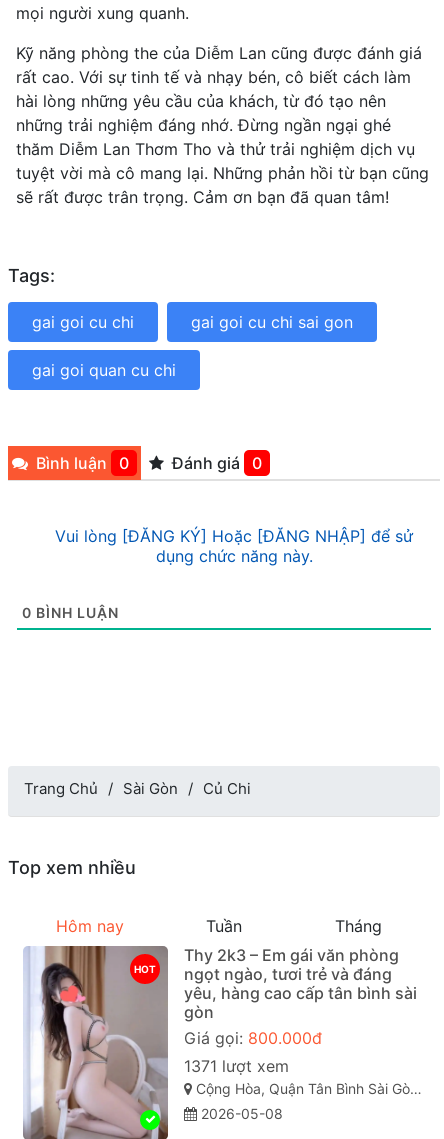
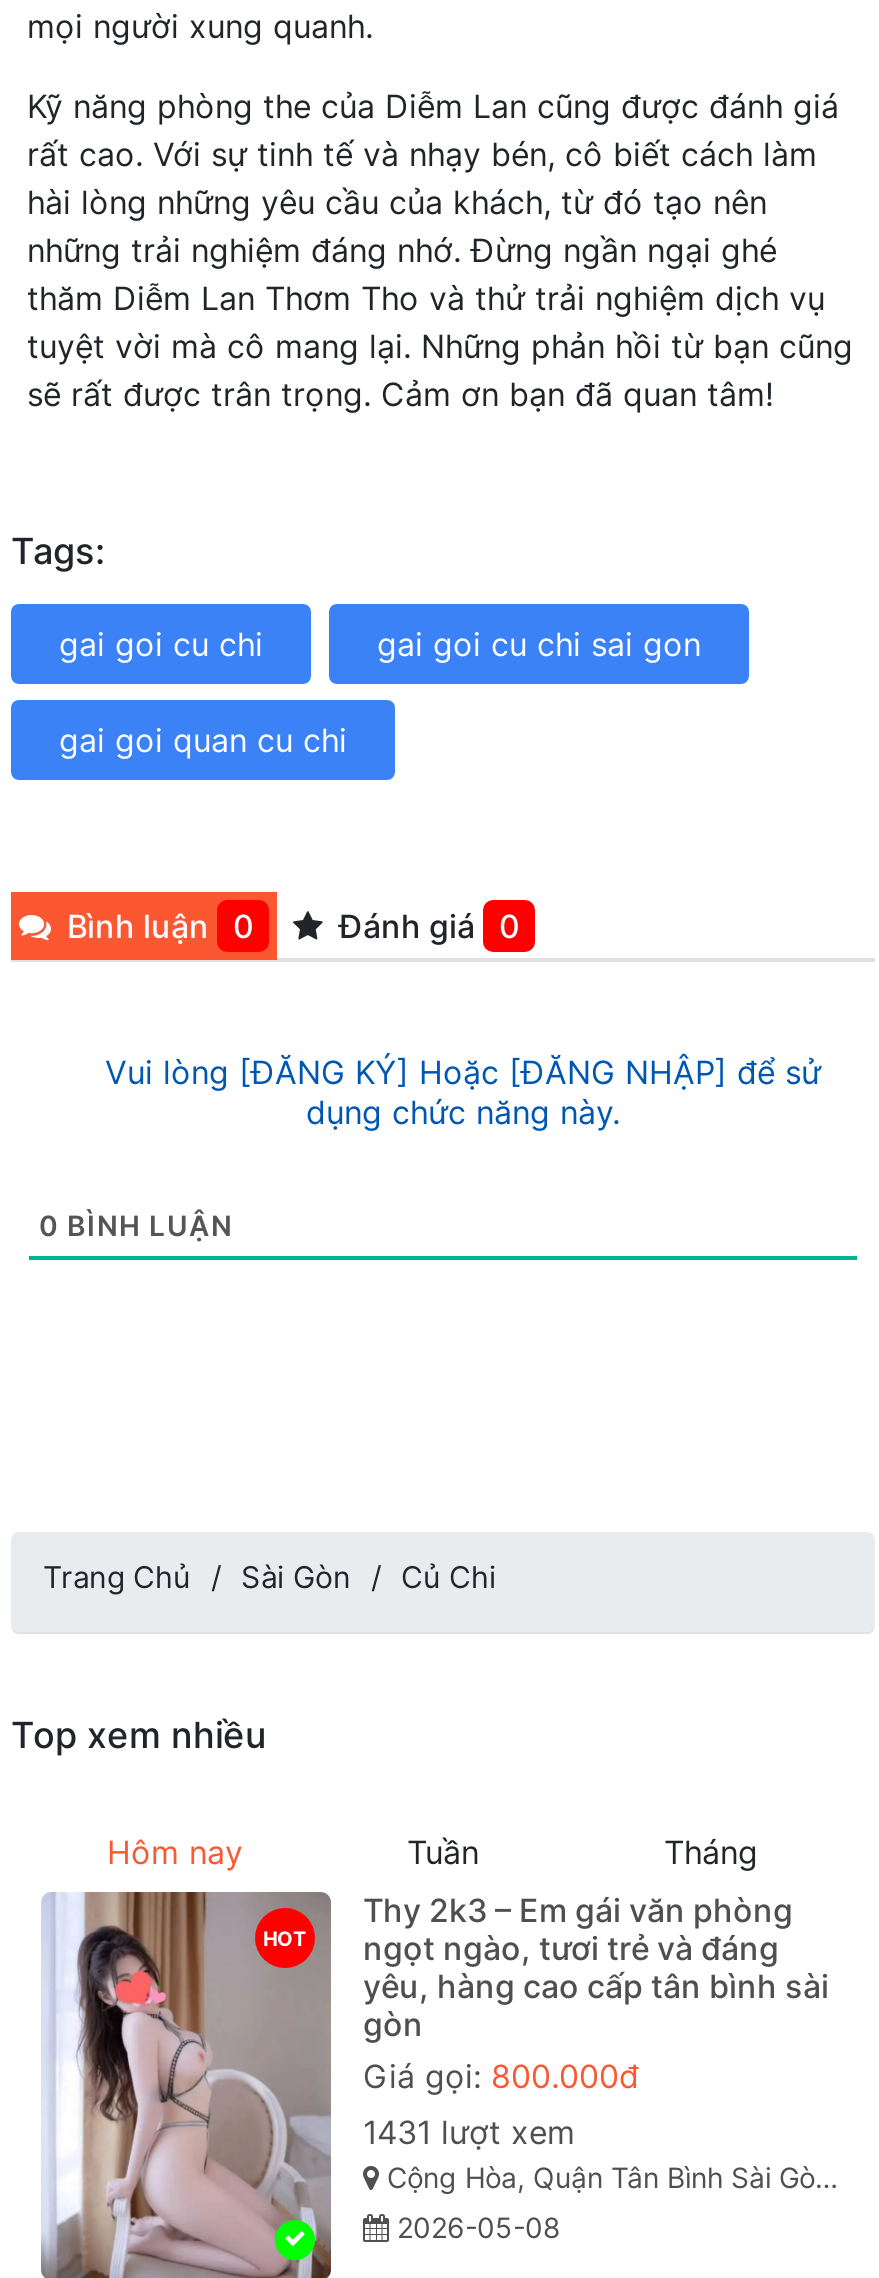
- 1371 lượt xem
+ 1431 lượt xem
